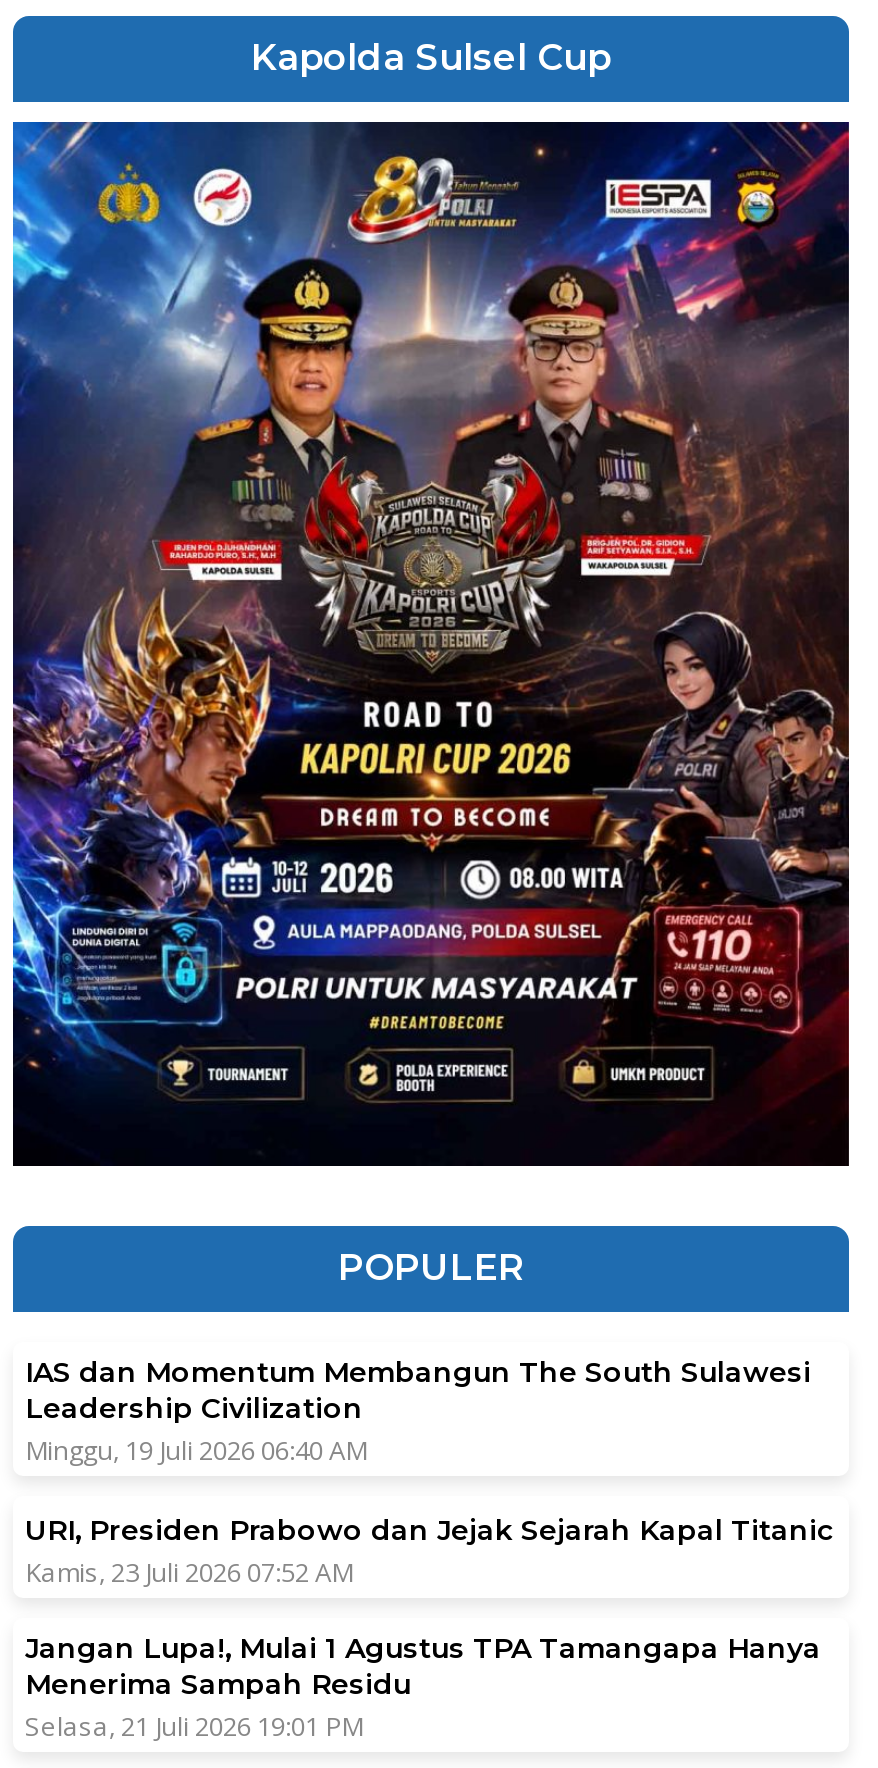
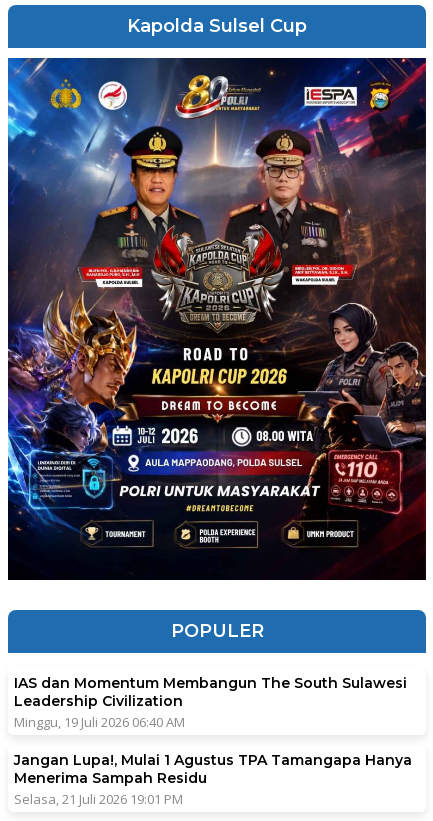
- URI, Presiden Prabowo dan Jejak Sejarah Kapal Titanic
- Kamis, 23 Juli 2026 07:52 AM
